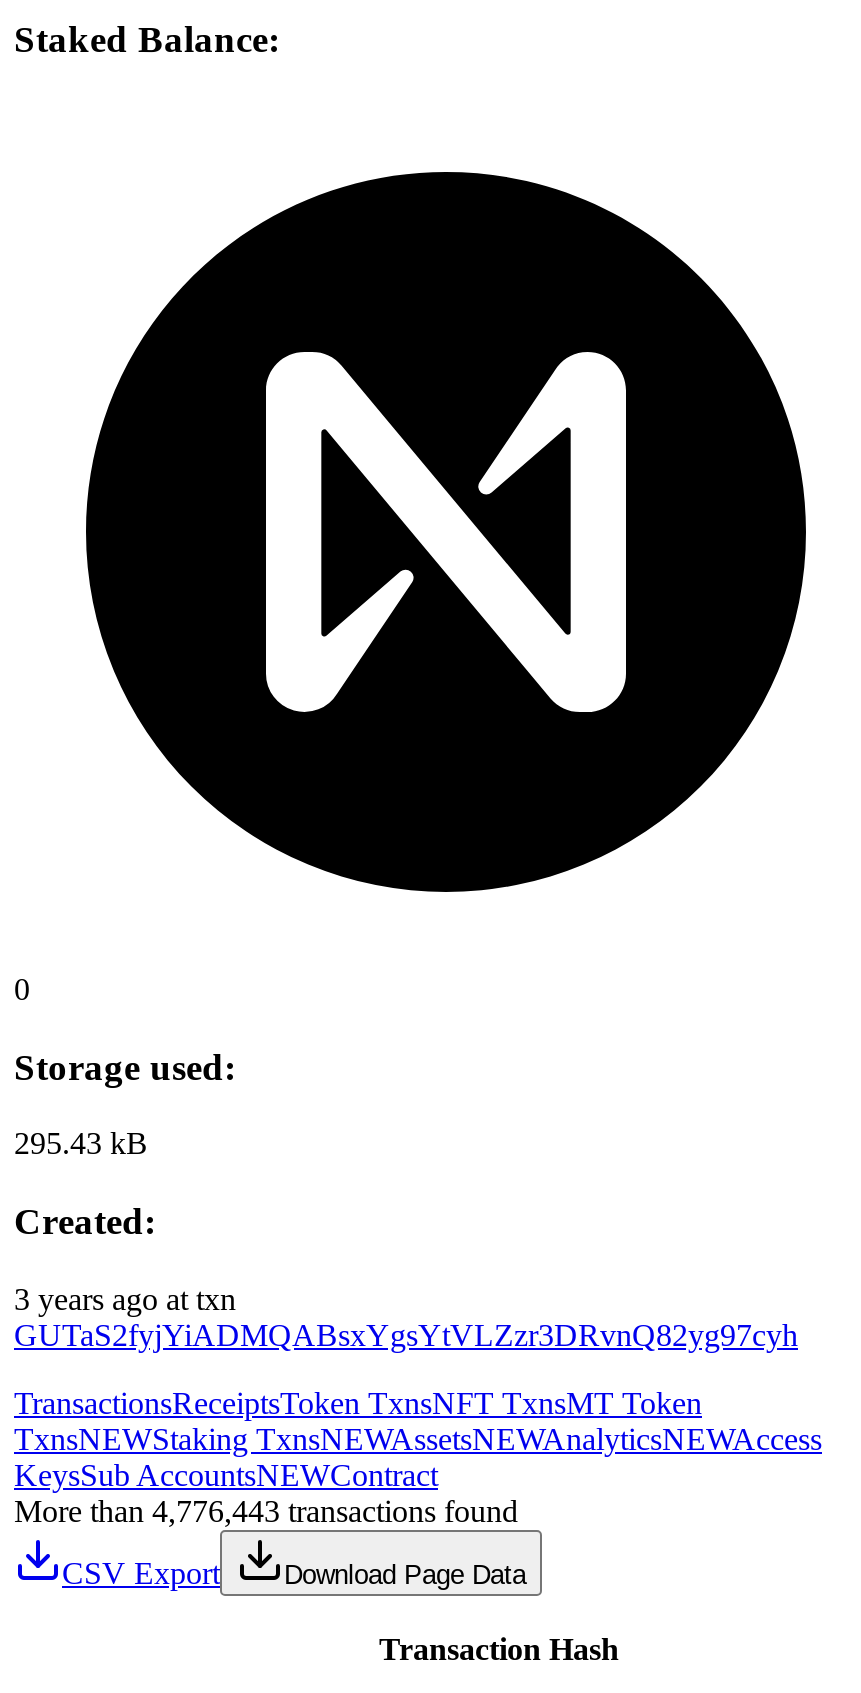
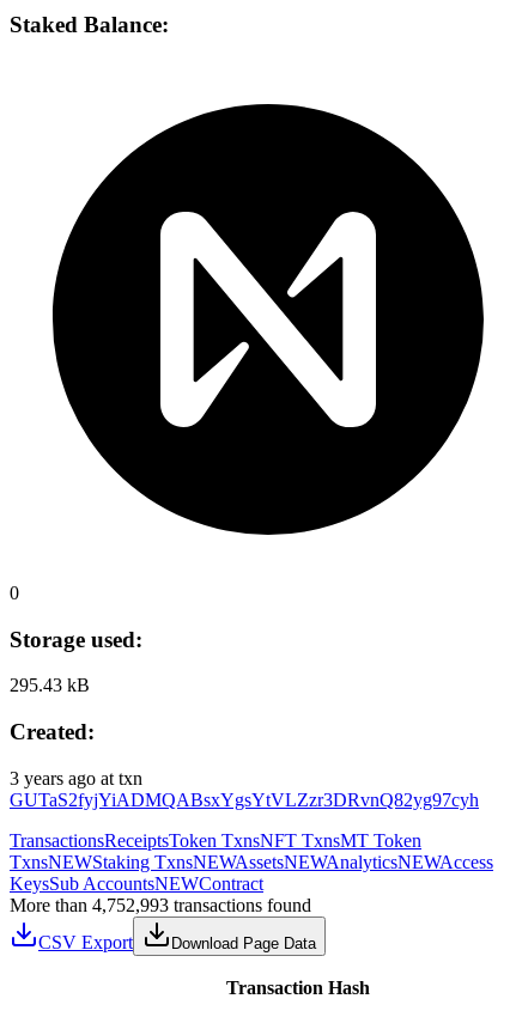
- More than 4,776,443 transactions found
+ More than 4,752,993 transactions found
